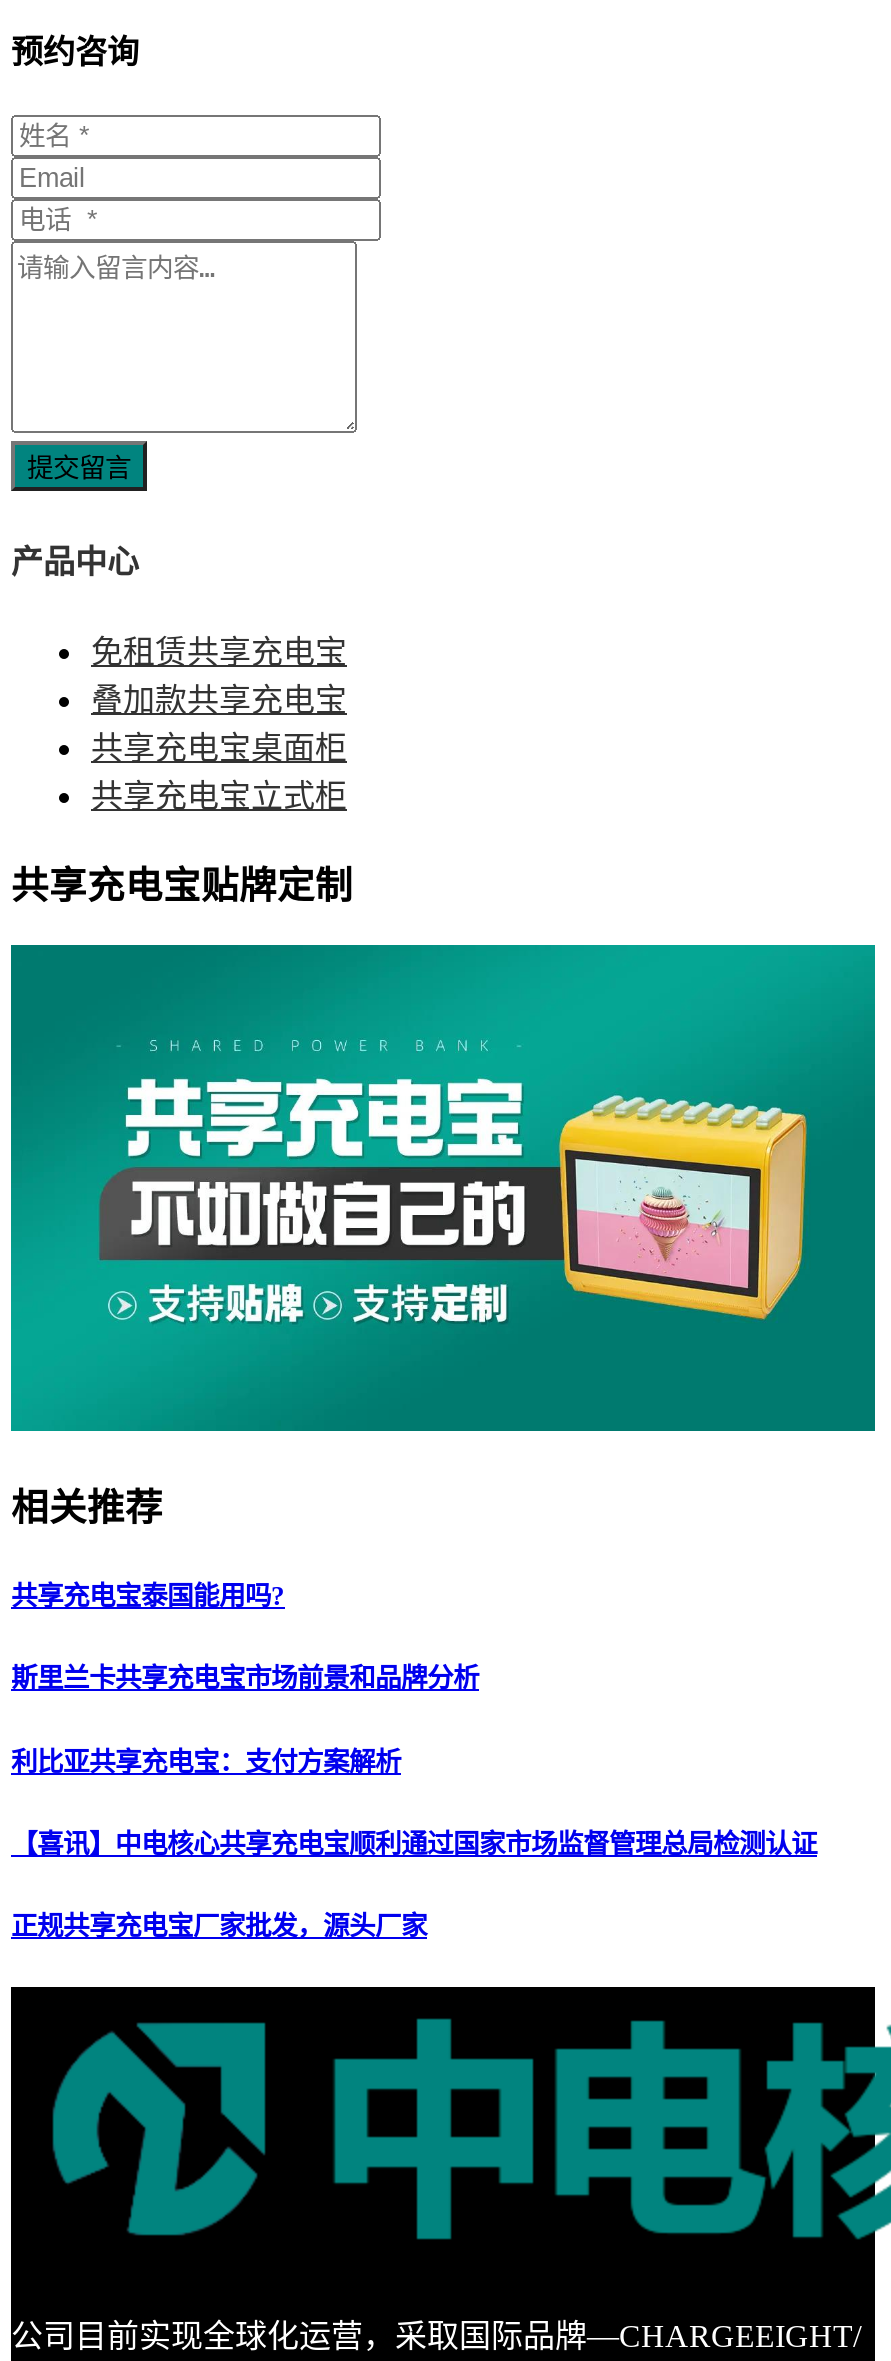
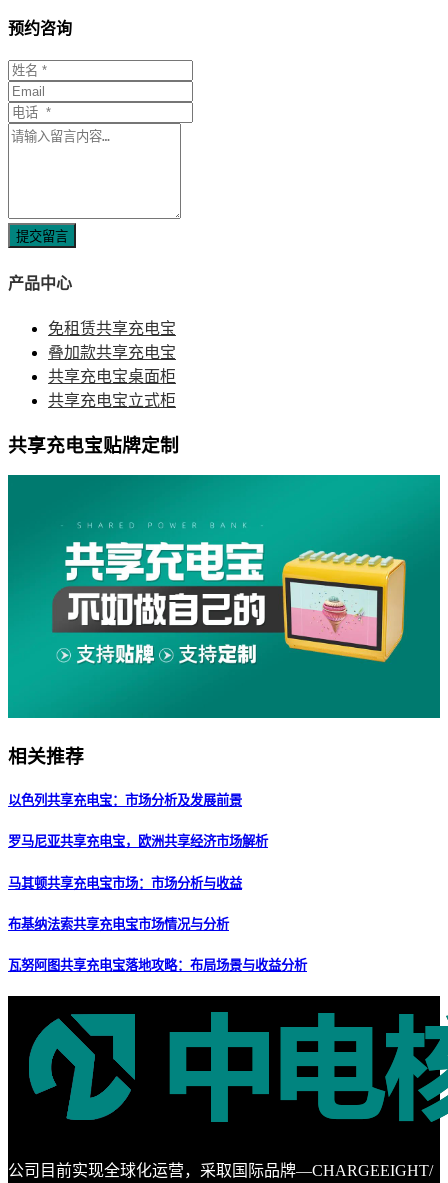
- 共享充电宝泰国能用吗?
+ 以色列共享充电宝：市场分析及发展前景

- 斯里兰卡共享充电宝市场前景和品牌分析
+ 罗马尼亚共享充电宝，欧洲共享经济市场解析

- 利比亚共享充电宝：支付方案解析
+ 马其顿共享充电宝市场：市场分析与收益

- 【喜讯】中电核心共享充电宝顺利通过国家市场监督管理总局检测认证
+ 布基纳法索共享充电宝市场情况与分析

- 正规共享充电宝厂家批发，源头厂家
+ 瓦努阿图共享充电宝落地攻略：布局场景与收益分析
